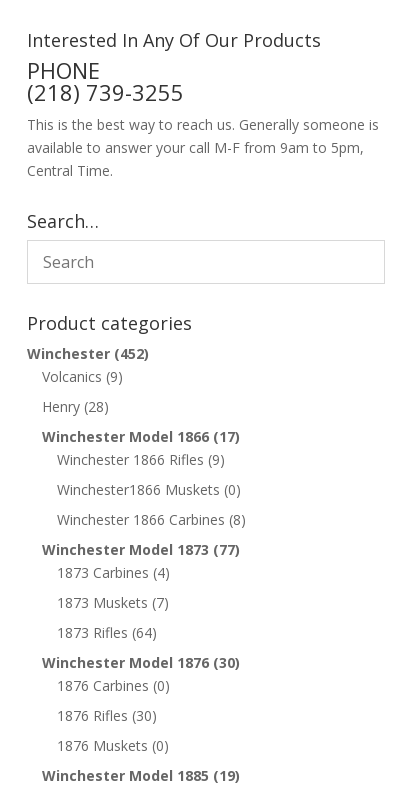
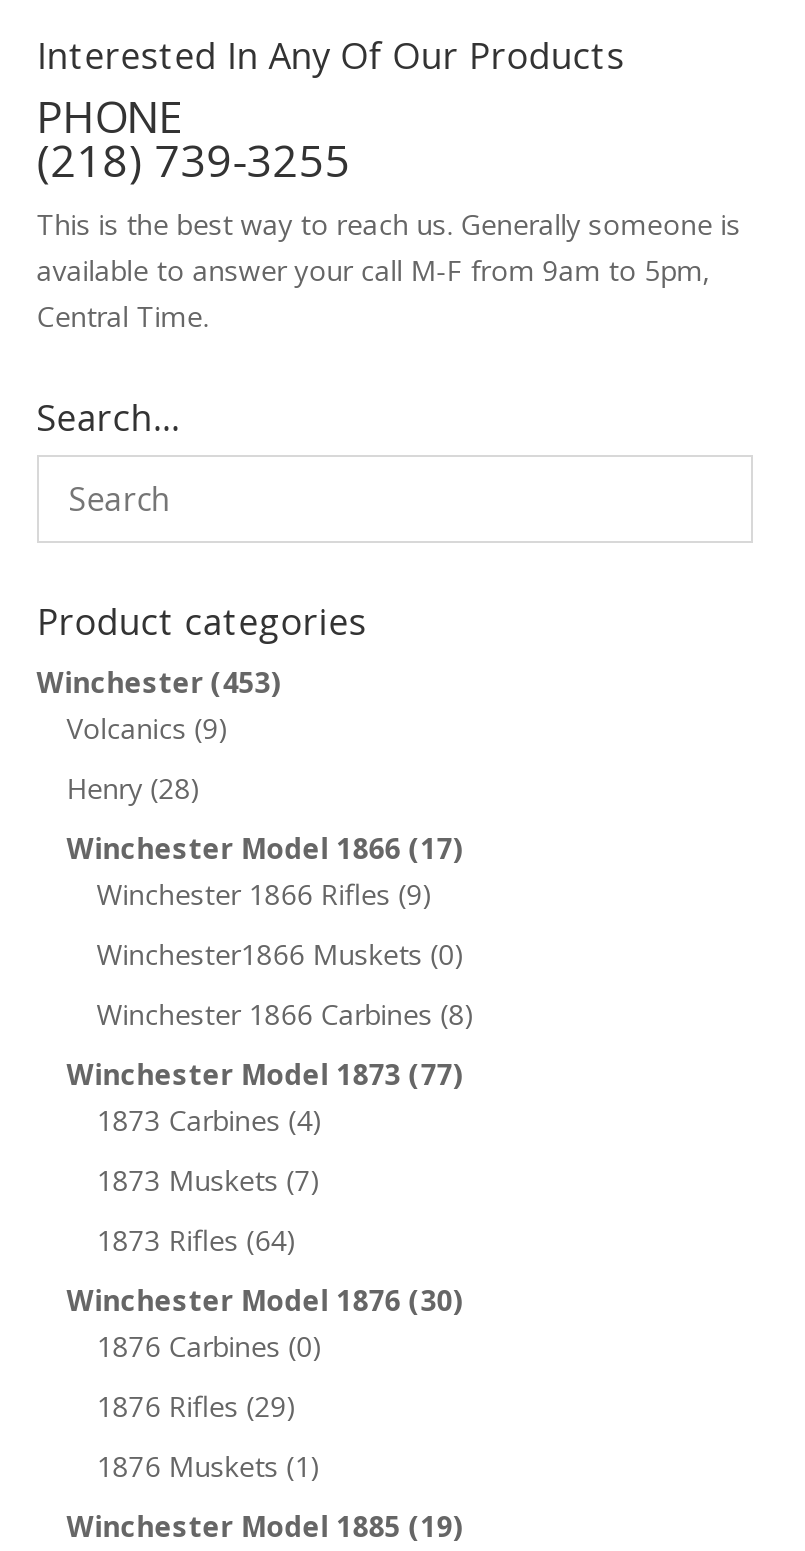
- Winchester (452)
+ Winchester (453)

- 1876 Rifles (30)
+ 1876 Rifles (29)

- 1876 Muskets (0)
+ 1876 Muskets (1)
